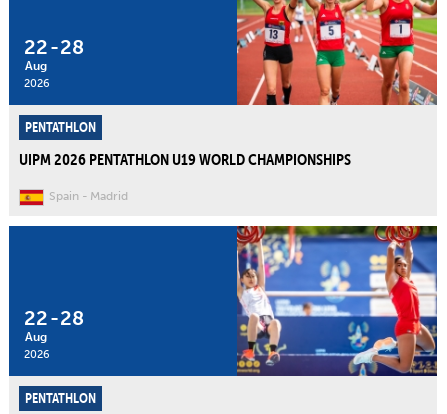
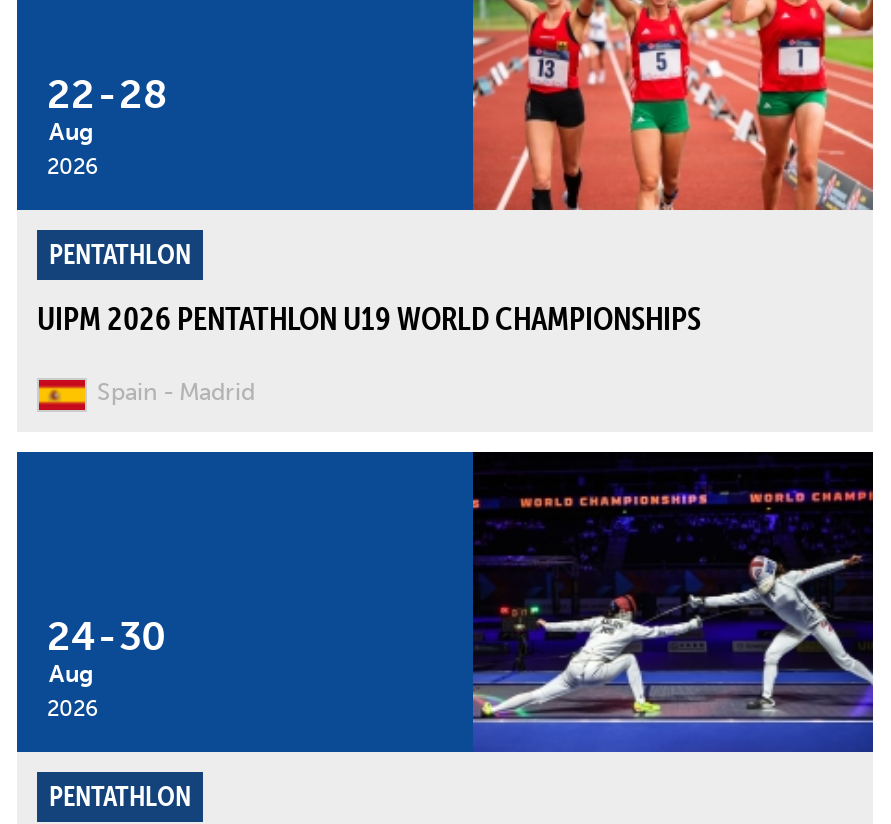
- [image]
+ [image]

- 22
+ 24

- - 28
+ - 30
